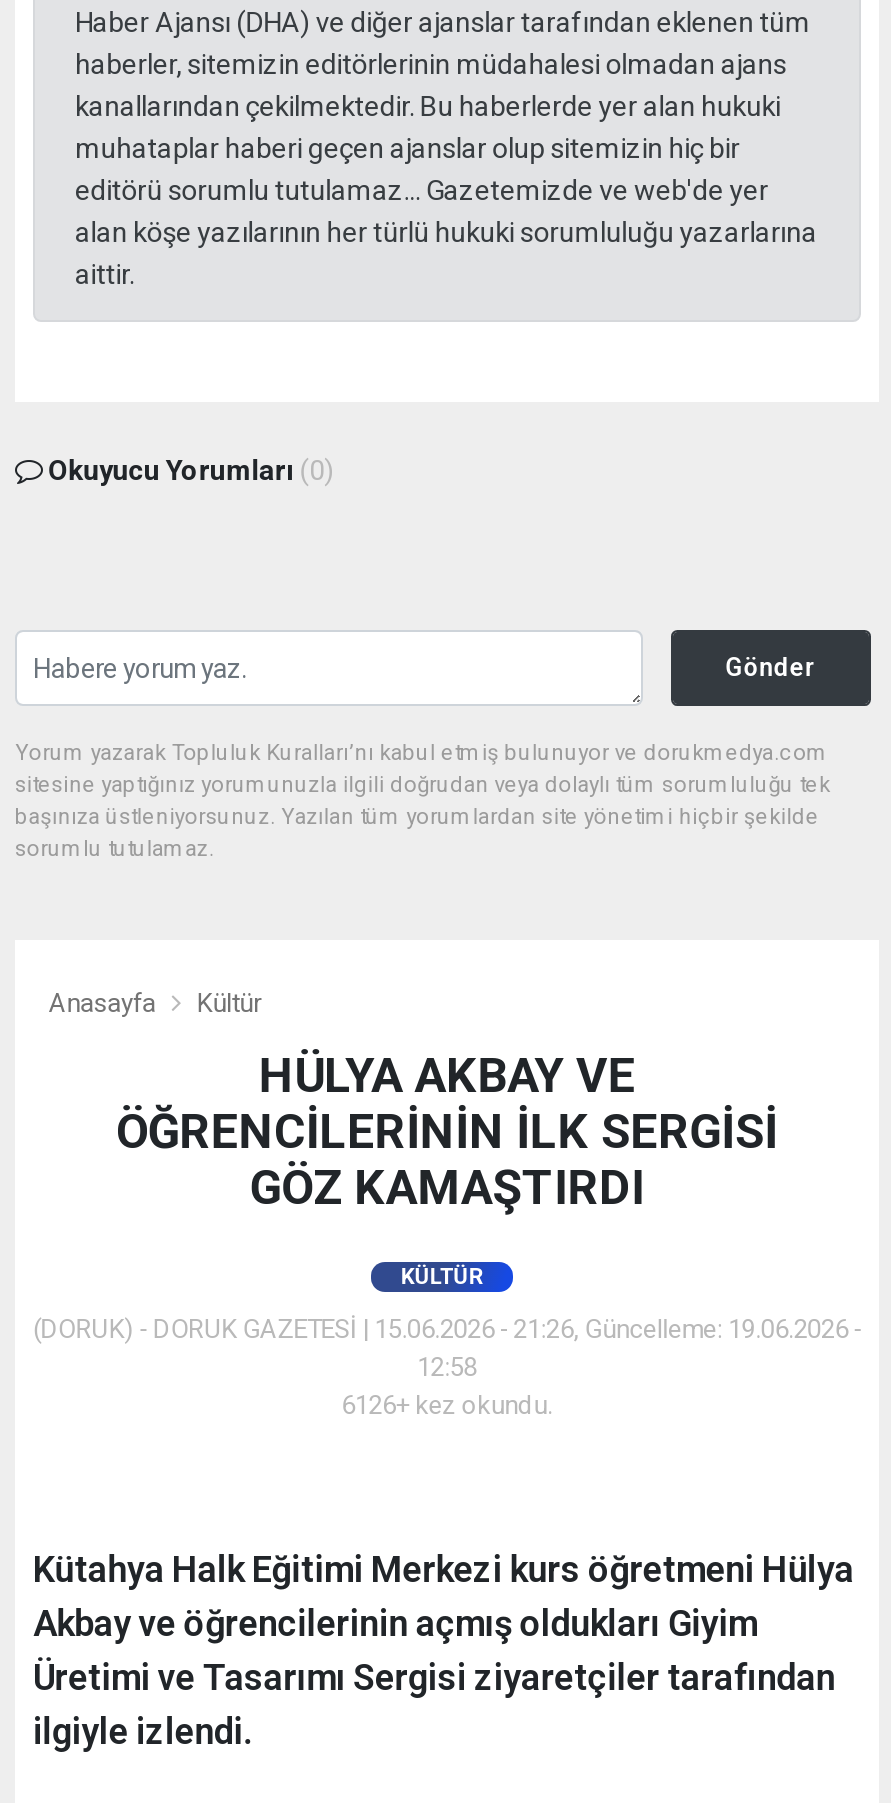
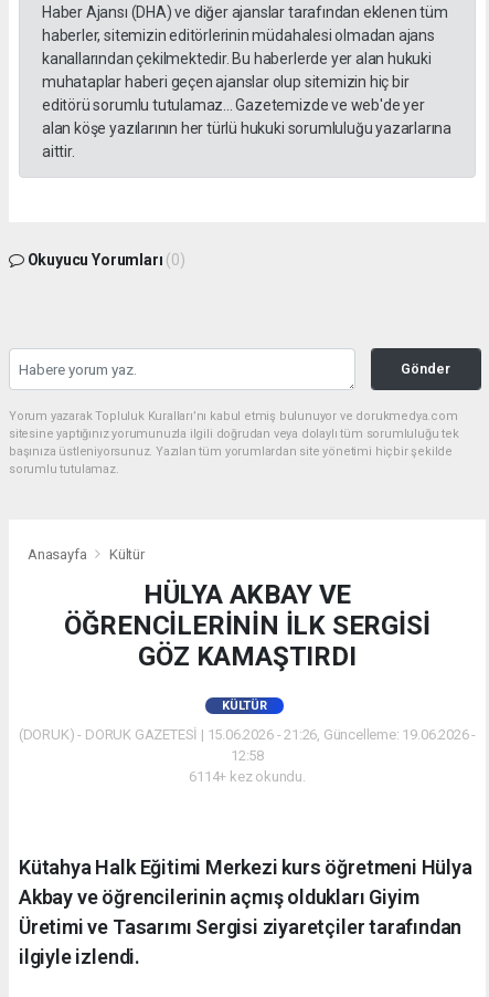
- 6126+ kez okundu.
+ 6114+ kez okundu.
